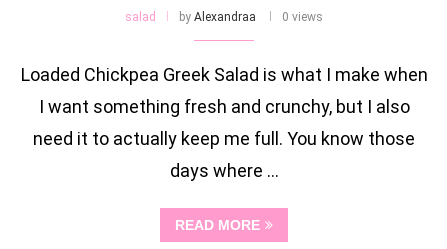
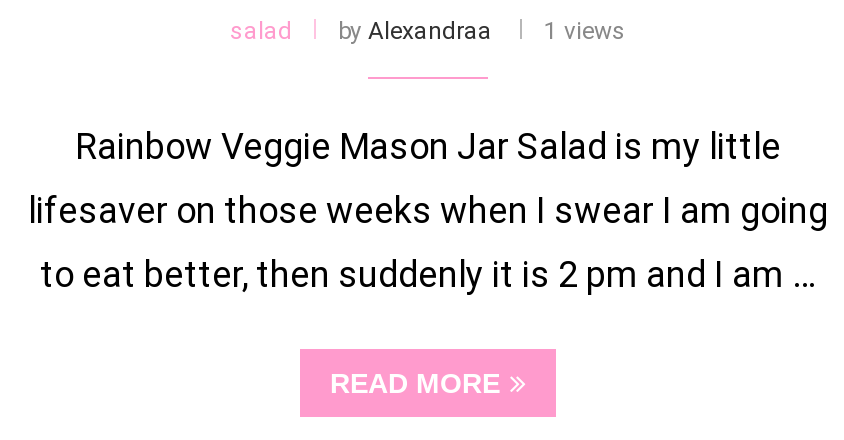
- 0 views
- Loaded Chickpea Greek Salad is what I make when
- I want something fresh and crunchy, but I also
- need it to actually keep me full. You know those
- days where …
+ 1 views
+ Rainbow Veggie Mason Jar Salad is my little
+ lifesaver on those weeks when I swear I am going
+ to eat better, then suddenly it is 2 pm and I am …
